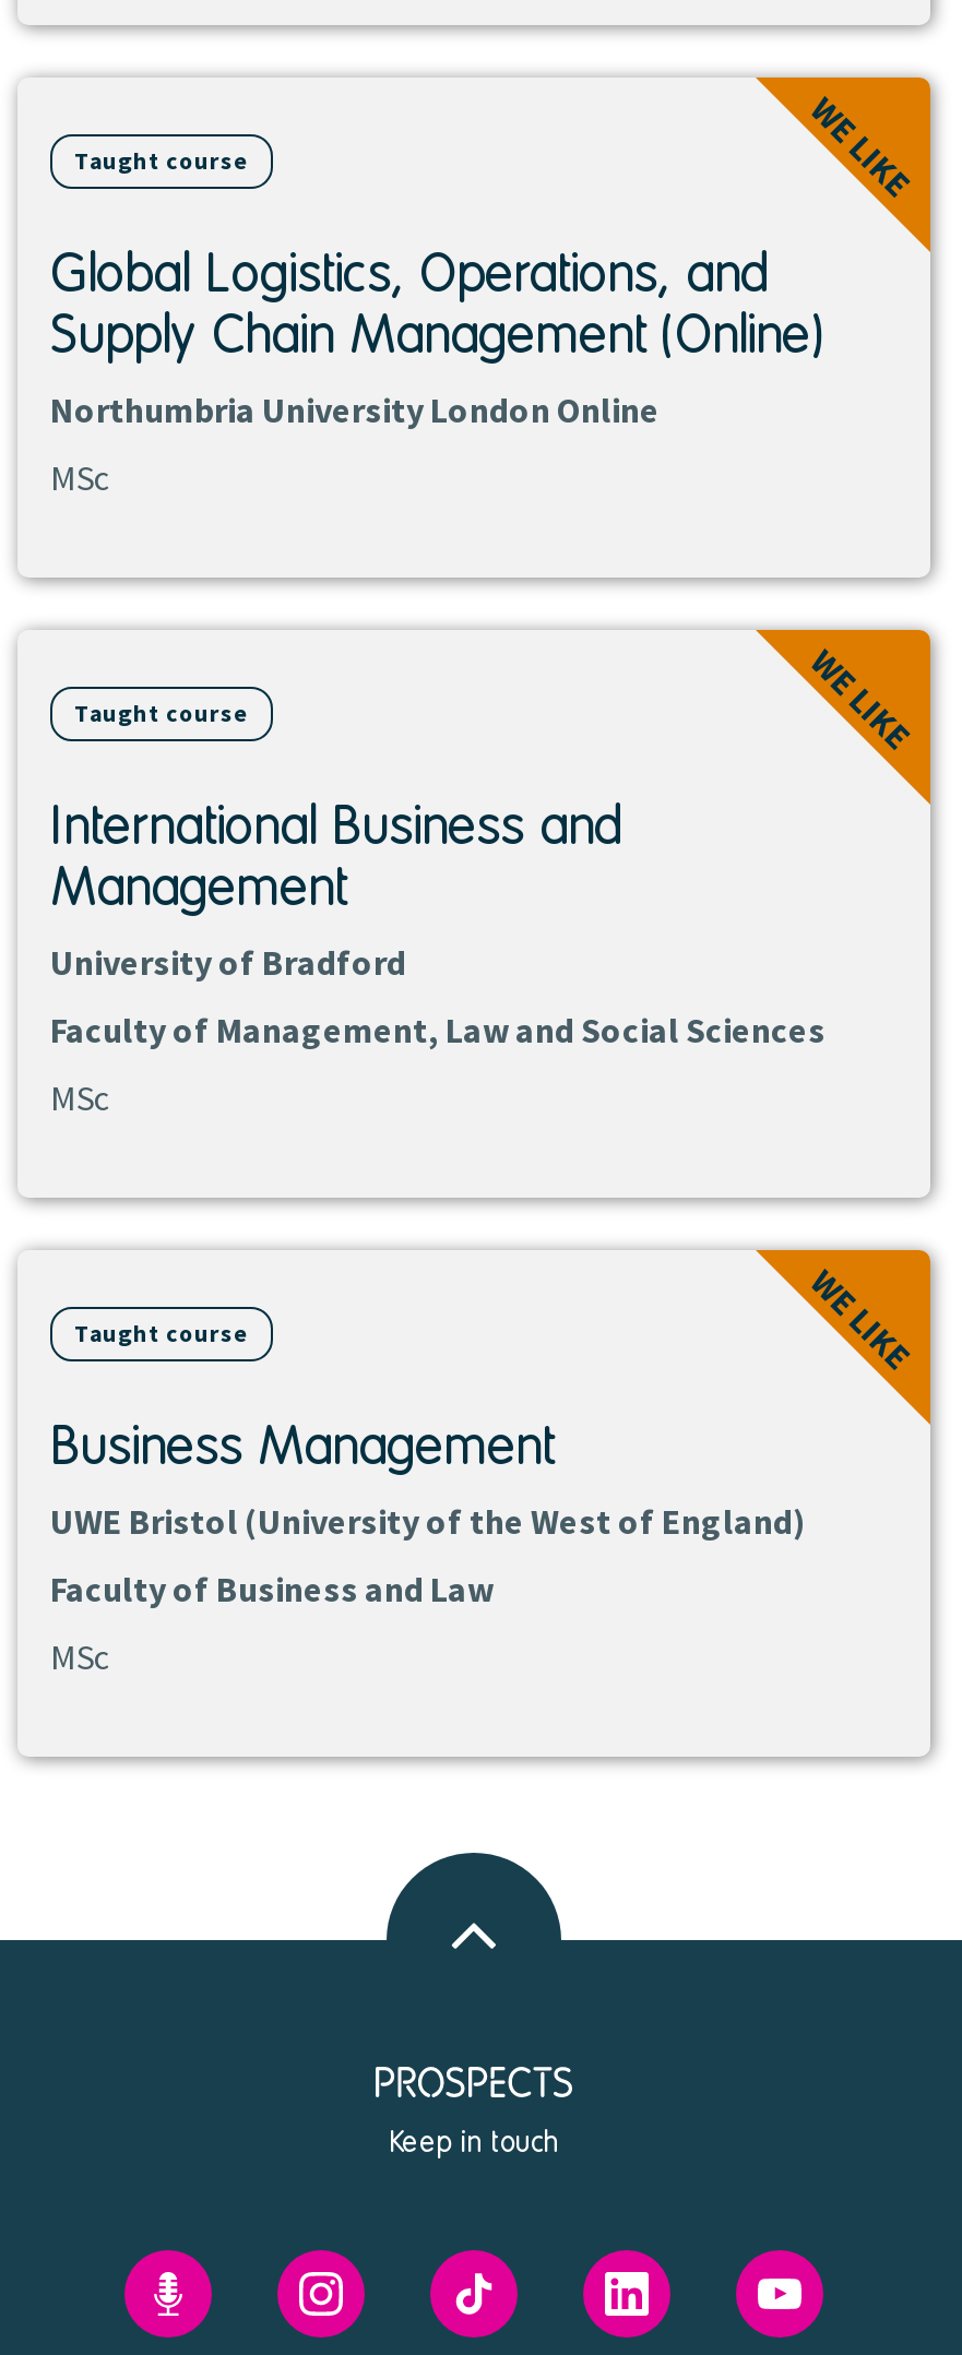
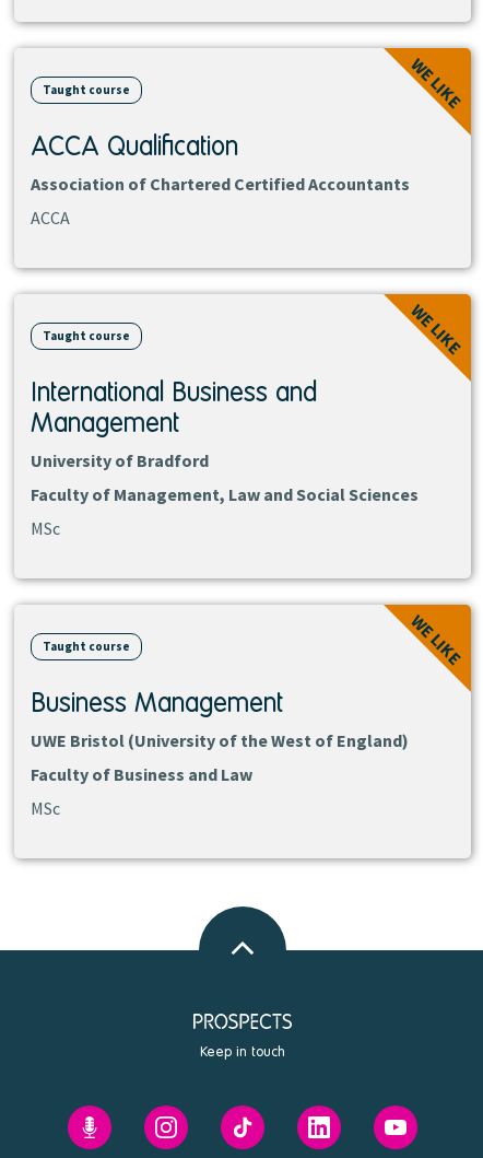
- Global Logistics, Operations, and
- Supply Chain Management (Online)
- Northumbria University London Online
+ ACCA Qualification
+ Association of Chartered Certified Accountants

- MSc
+ ACCA
